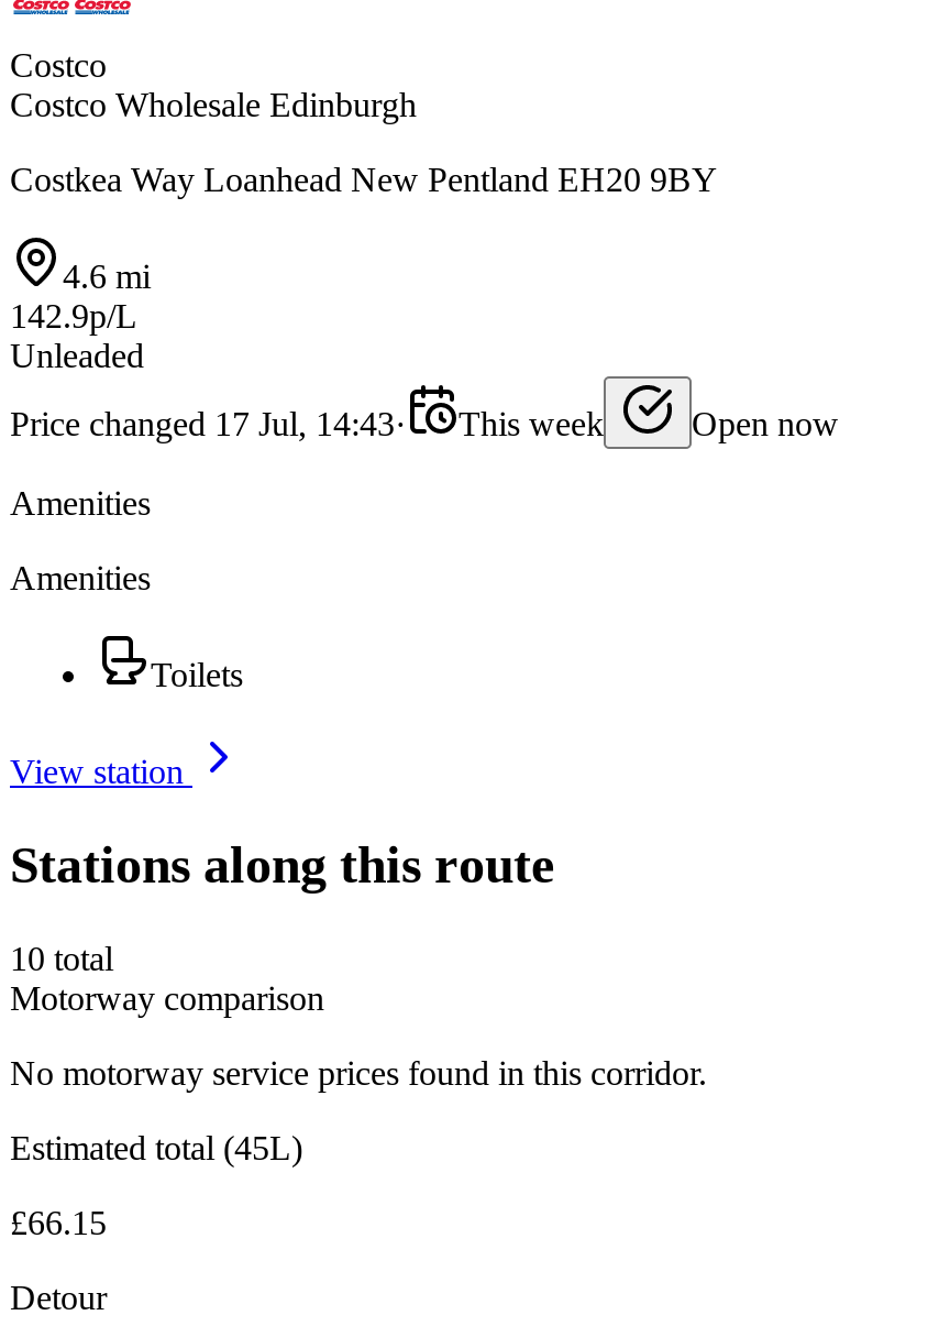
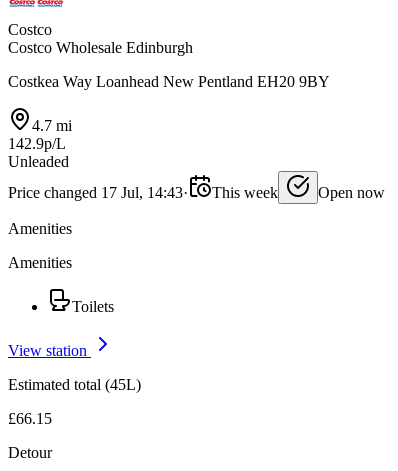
- 4.6 mi
+ 4.7 mi

- Stations along this route
- 10 total
- Motorway comparison
- No motorway service prices found in this corridor.
